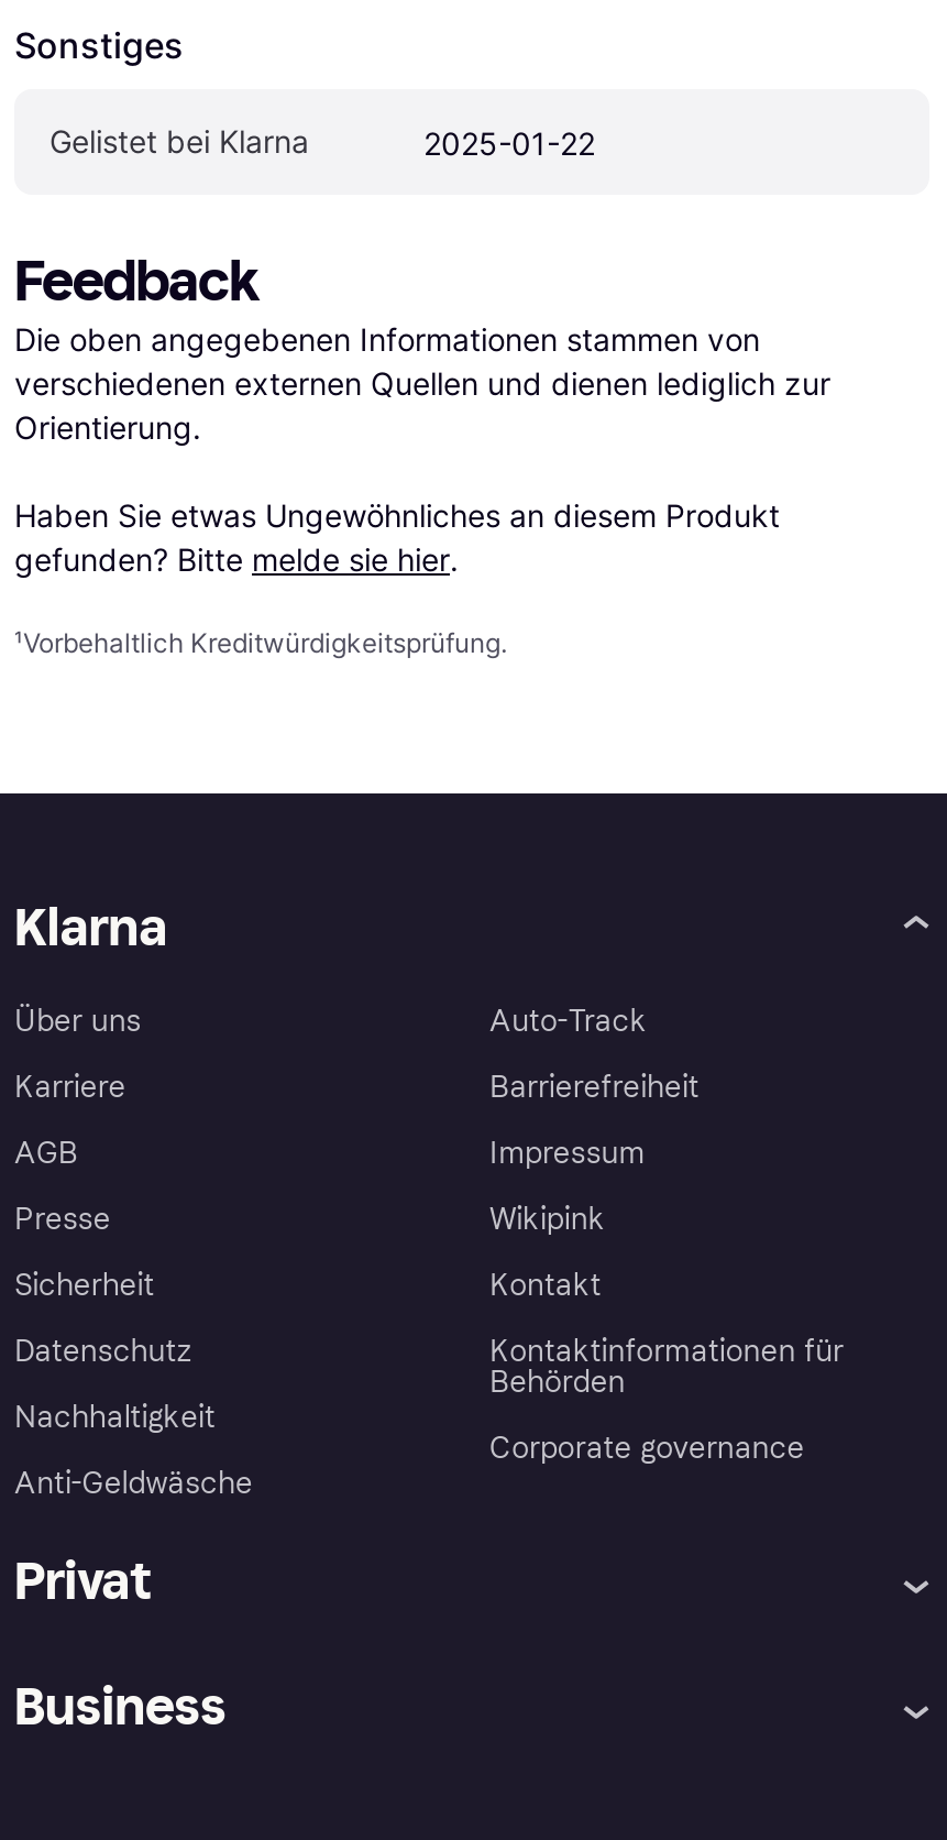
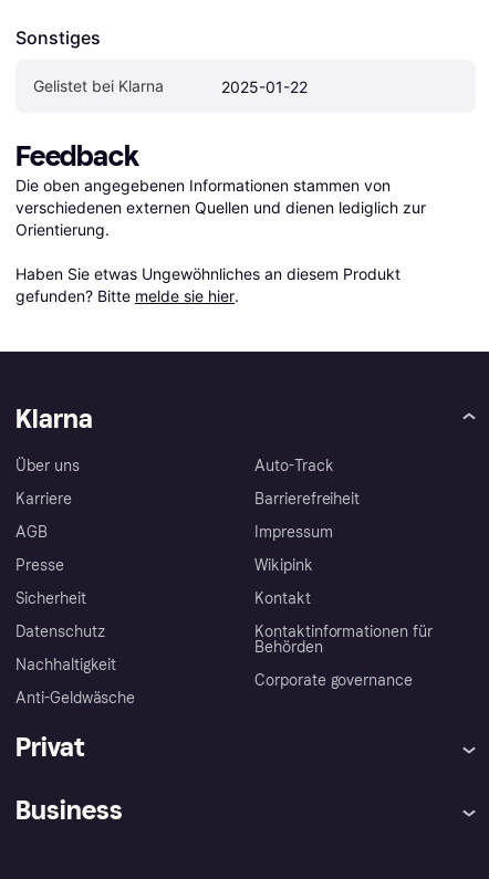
- ¹Vorbehaltlich Kreditwürdigkeitsprüfung.
